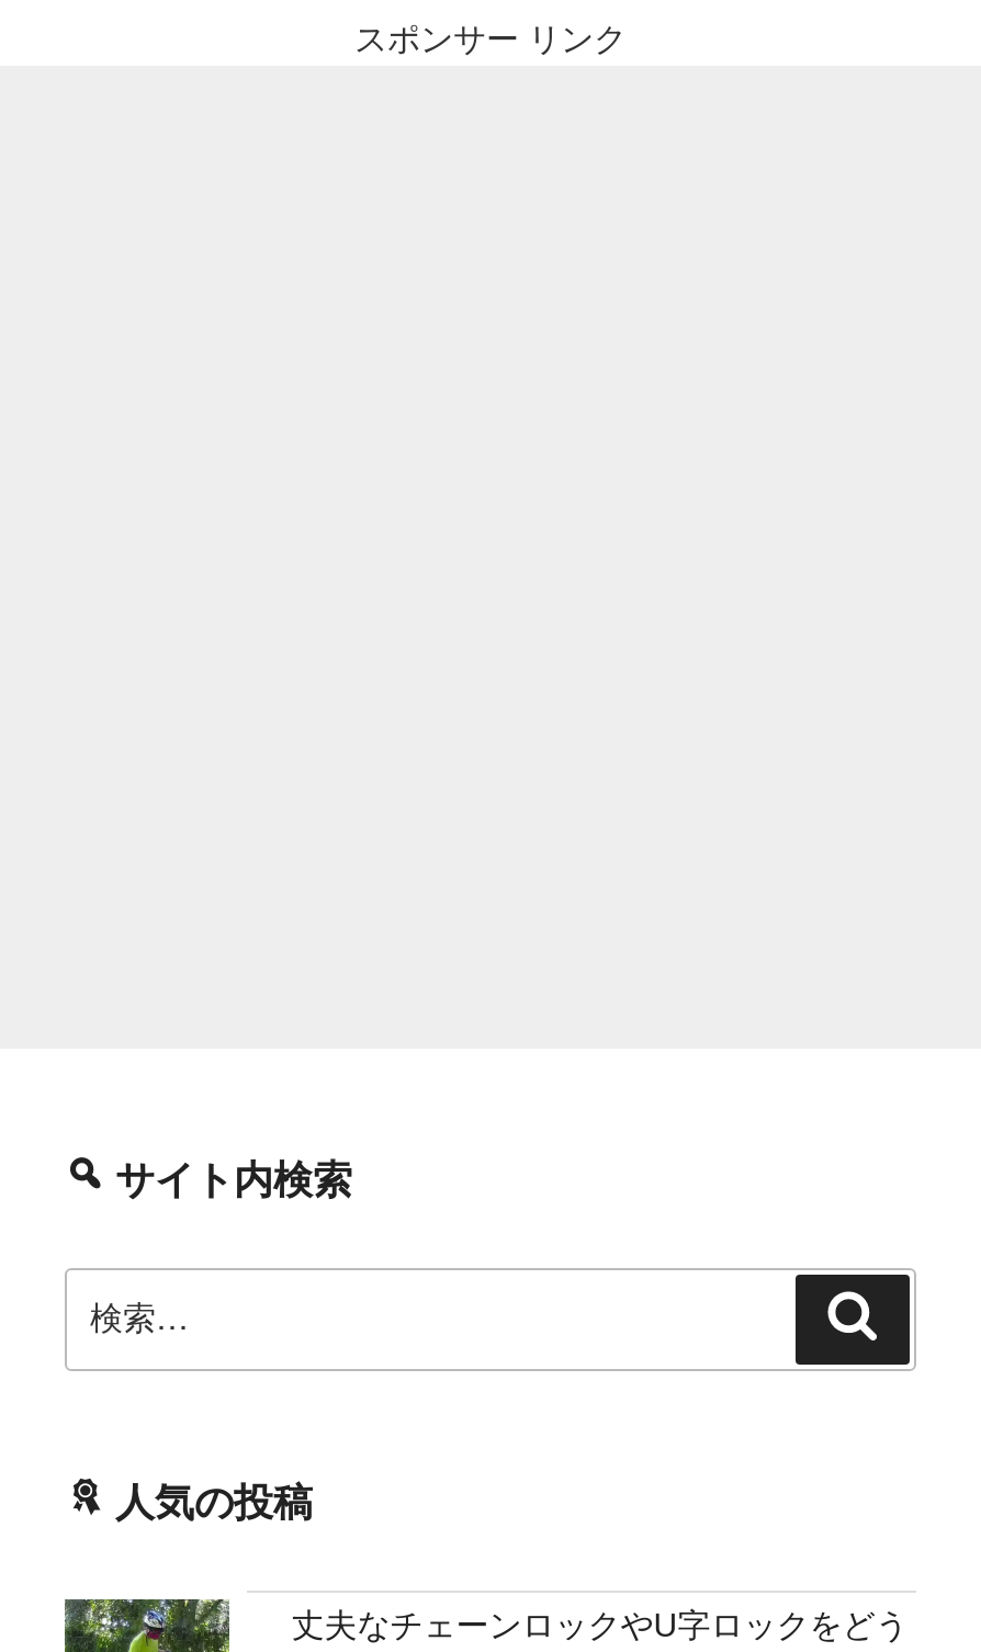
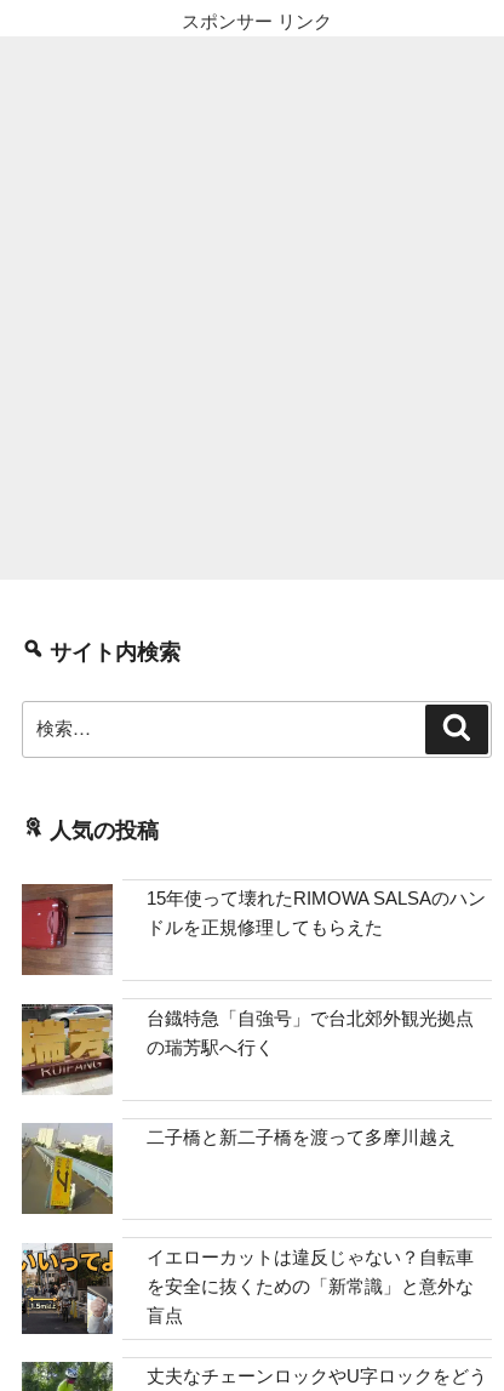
+ [image]
+ 台鐡特急「自強号」で台北郊外観光拠点
+ の瑞芳駅へ行く

+ [image]
+ イエローカットは違反じゃない？自転車
+ を安全に抜くための「新常識」と意外な
+ 盲点

+ [image]
+ 15年使って壊れたRIMOWA SALSAのハン
+ ドルを正規修理してもらえた

+ [image]
+ 二子橋と新二子橋を渡って多摩川越え
